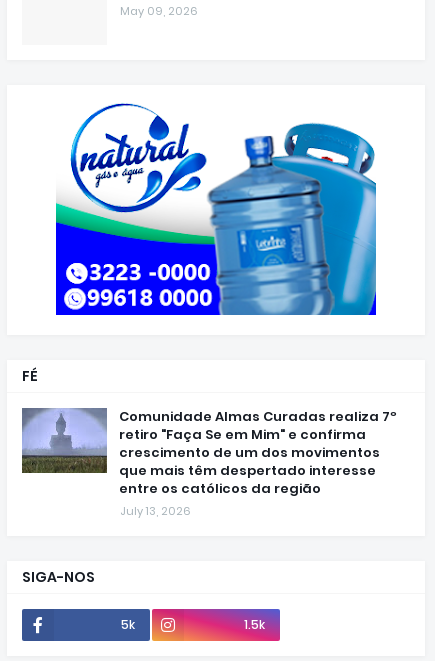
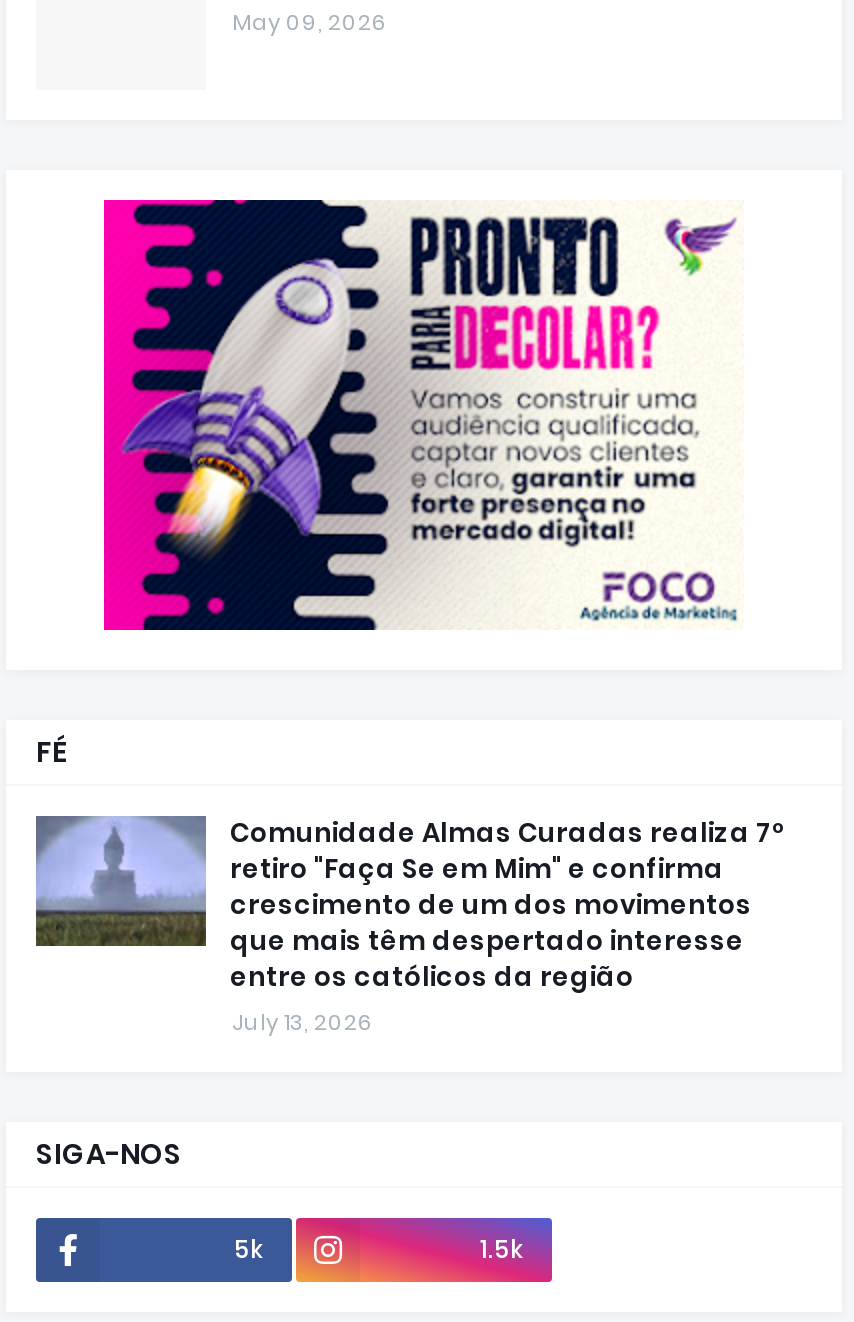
- [image]
+ [image]
